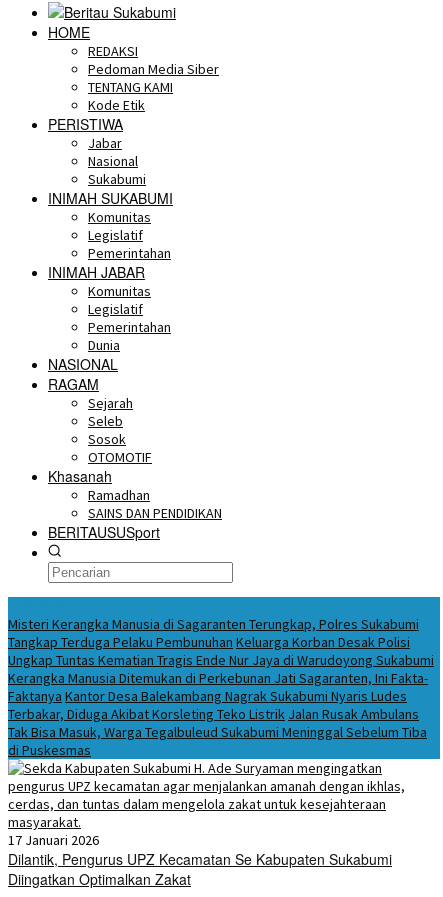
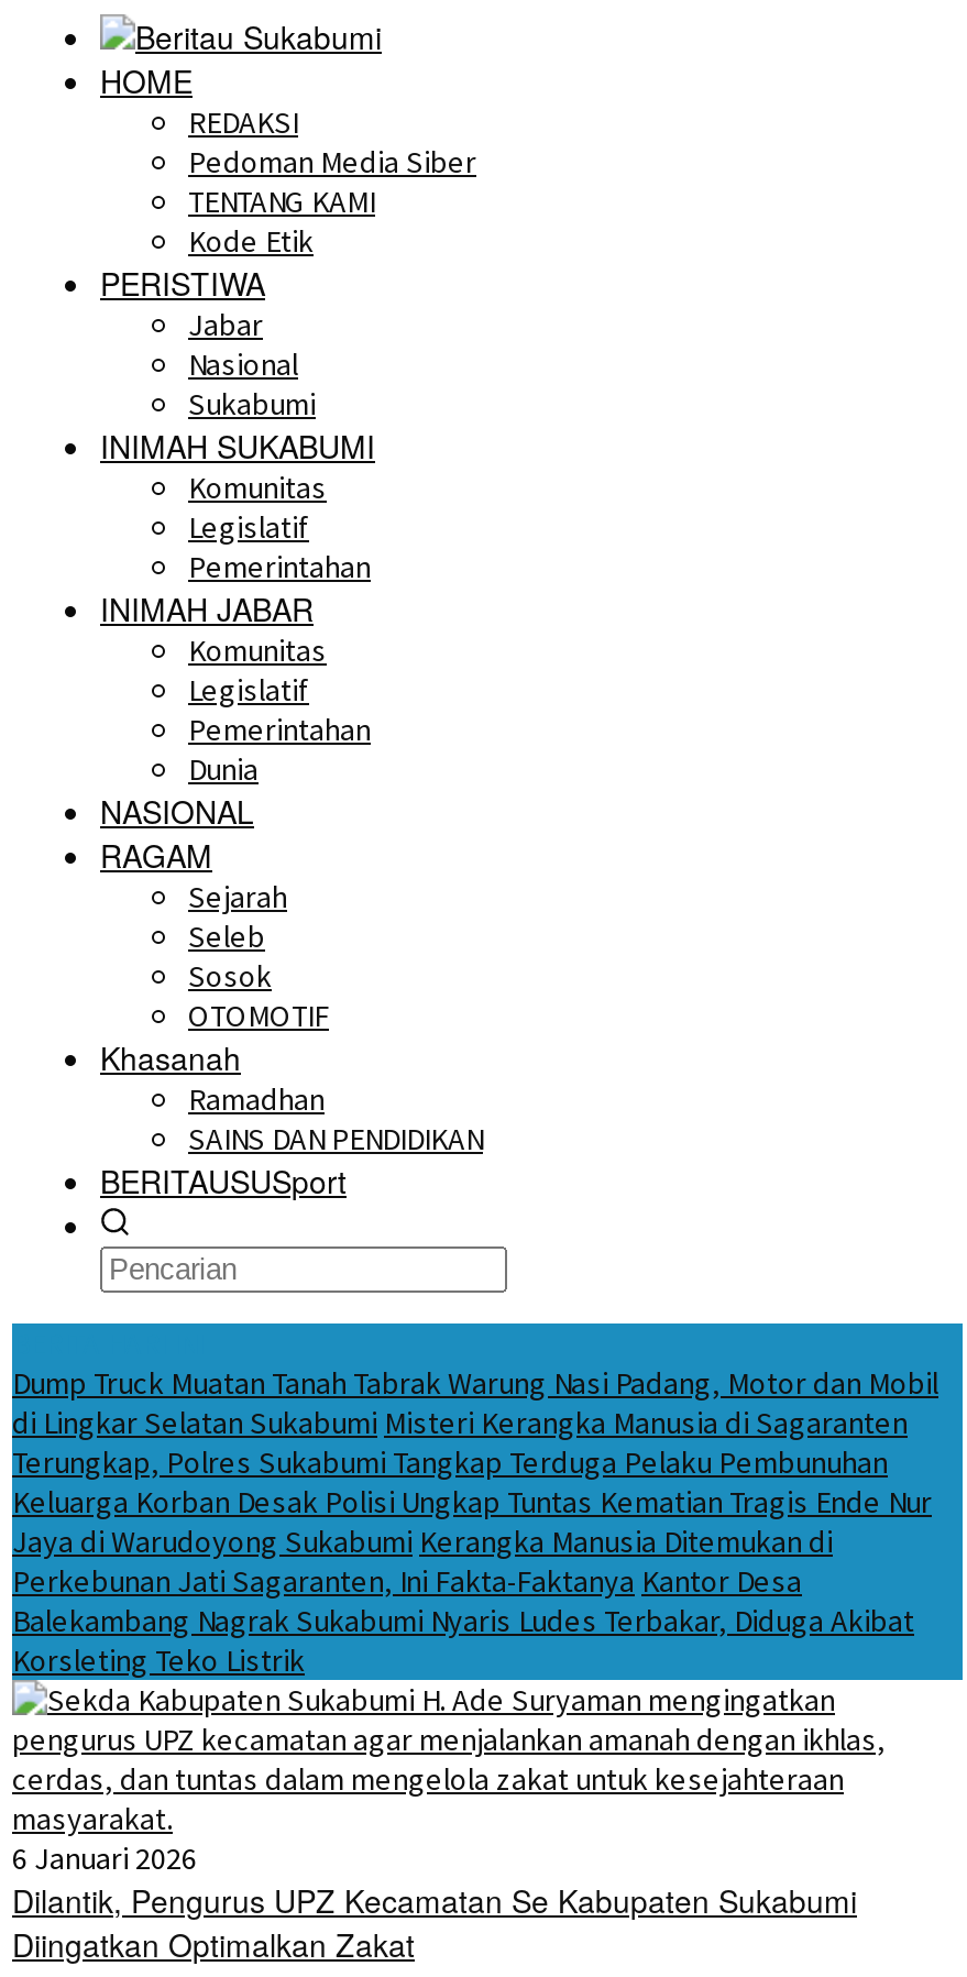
- Misteri Kerangka Manusia di Sagaranten Terungkap, Polres Sukabumi
- Tangkap Terduga Pelaku Pembunuhan Keluarga Korban Desak Polisi
- Ungkap Tuntas Kematian Tragis Ende Nur Jaya di Warudoyong Sukabumi
- Kerangka Manusia Ditemukan di Perkebunan Jati Sagaranten, Ini Fakta-
- Faktanya Kantor Desa Balekambang Nagrak Sukabumi Nyaris Ludes
- Terbakar, Diduga Akibat Korsleting Teko Listrik Jalan Rusak Ambulans
- Tak Bisa Masuk, Warga Tegalbuleud Sukabumi Meninggal Sebelum Tiba
- di Puskesmas
+ Dump Truck Muatan Tanah Tabrak Warung Nasi Padang, Motor dan Mobil
+ di Lingkar Selatan Sukabumi Misteri Kerangka Manusia di Sagaranten
+ Terungkap, Polres Sukabumi Tangkap Terduga Pelaku Pembunuhan
+ Keluarga Korban Desak Polisi Ungkap Tuntas Kematian Tragis Ende Nur
+ Jaya di Warudoyong Sukabumi Kerangka Manusia Ditemukan di
+ Perkebunan Jati Sagaranten, Ini Fakta-Faktanya Kantor Desa
+ Balekambang Nagrak Sukabumi Nyaris Ludes Terbakar, Diduga Akibat
+ Korsleting Teko Listrik

- 17 Januari 2026
+ 6 Januari 2026
